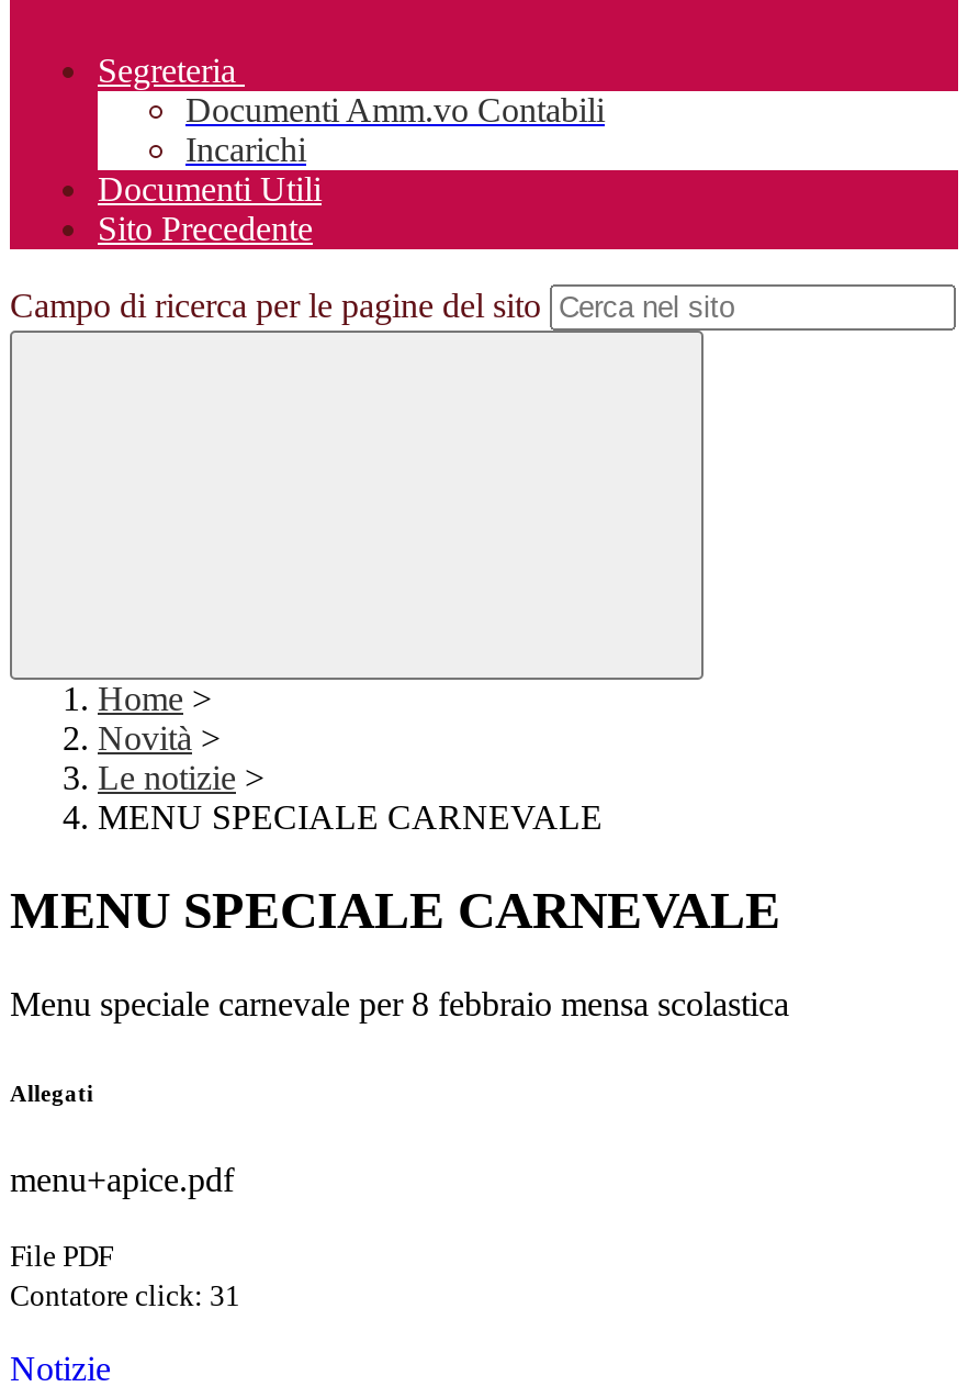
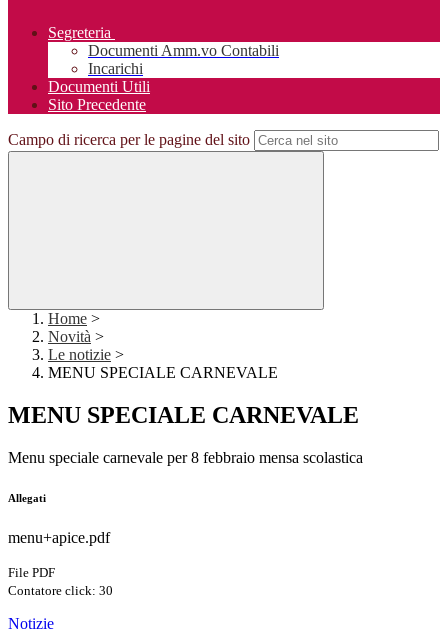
- Contatore click: 31
+ Contatore click: 30
